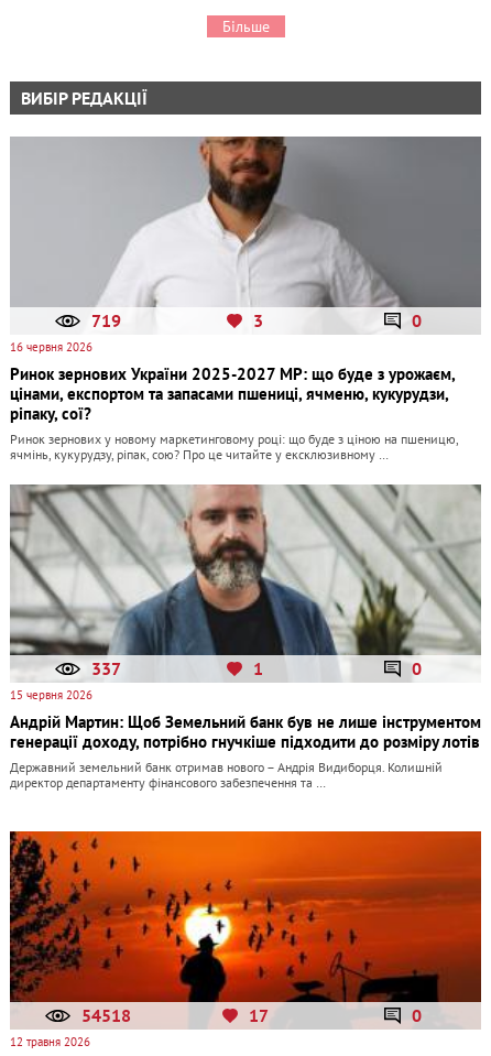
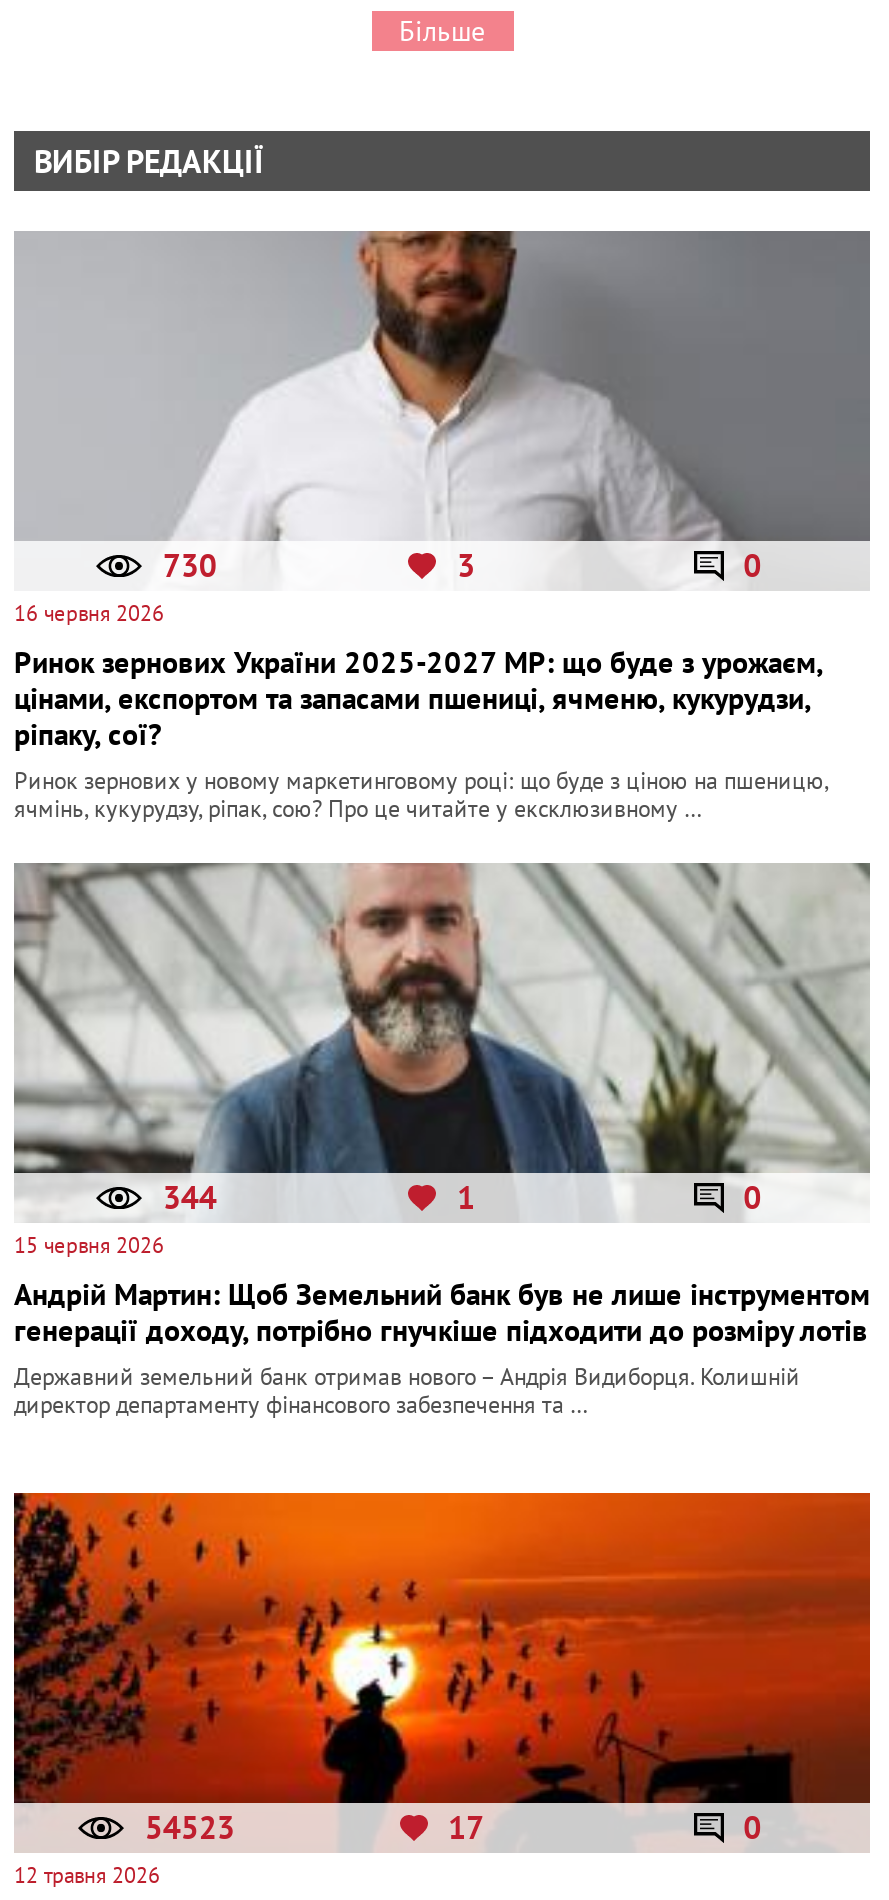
- 719
+ 730

- 337
+ 344

- 54518
+ 54523
